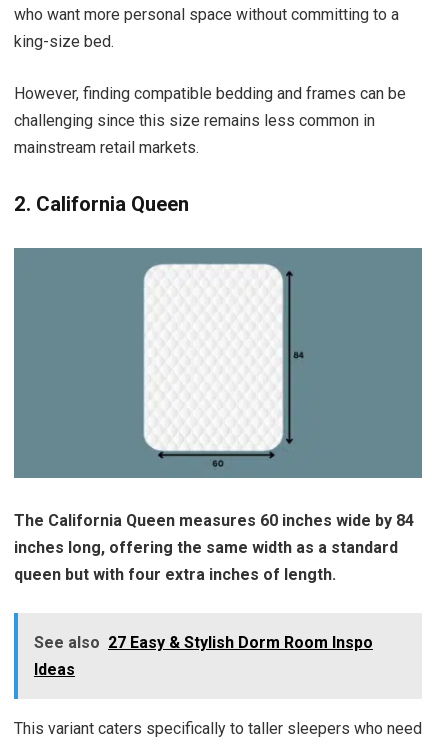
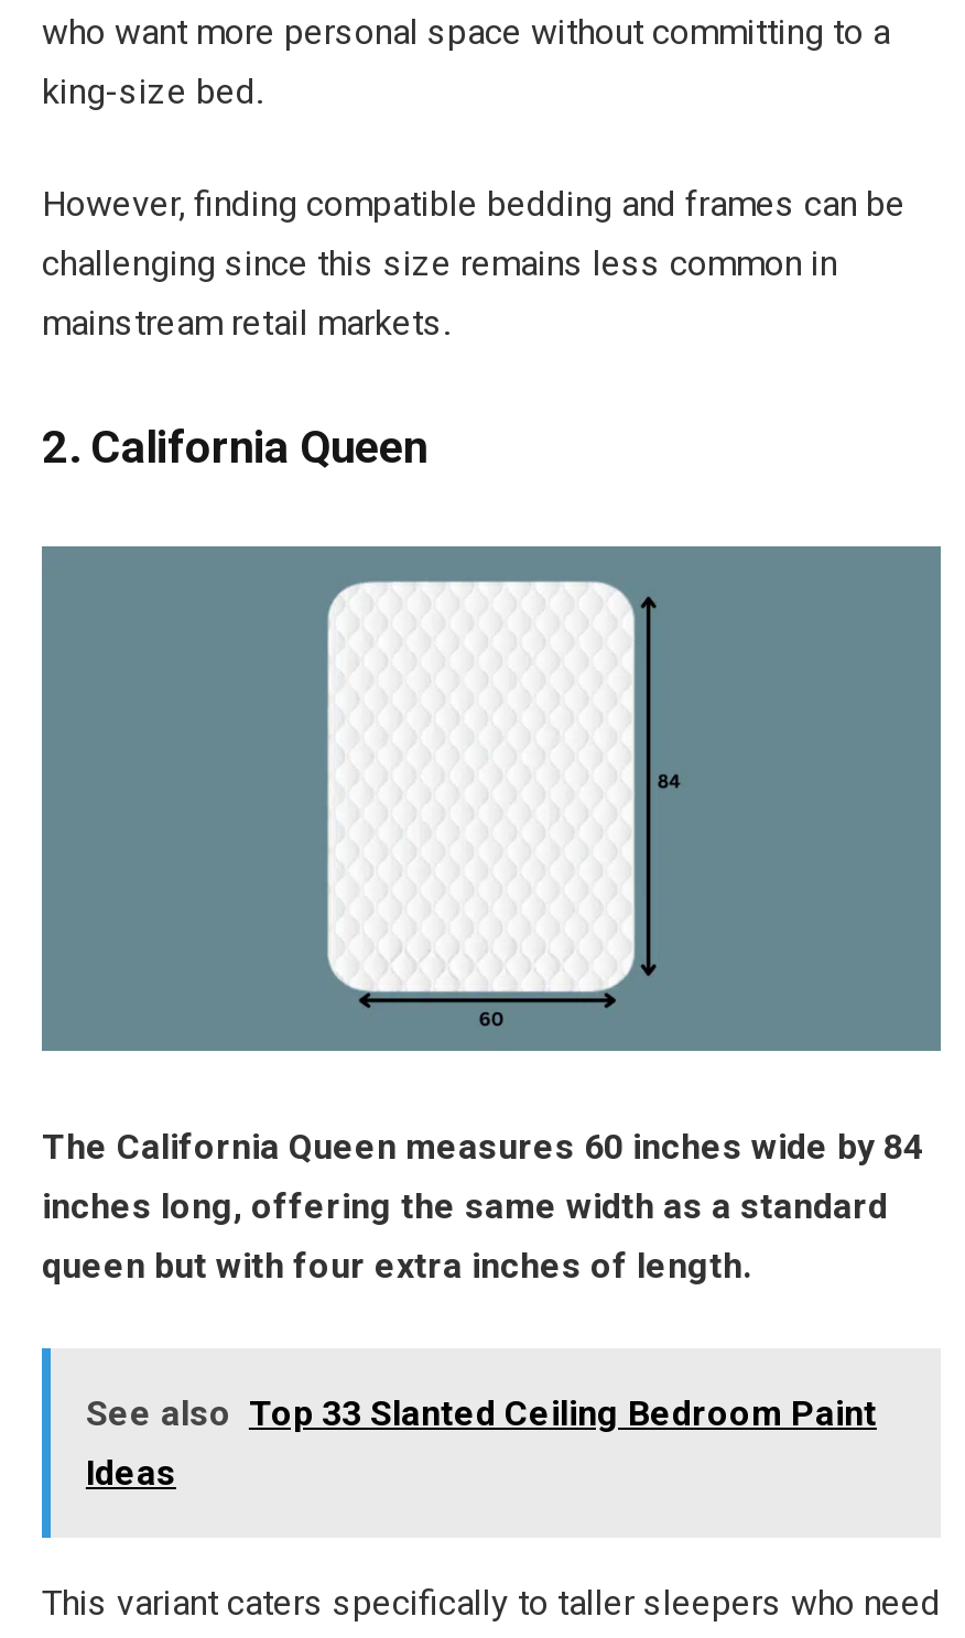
- See also 27 Easy & Stylish Dorm Room Inspo
+ See also Top 33 Slanted Ceiling Bedroom Paint
